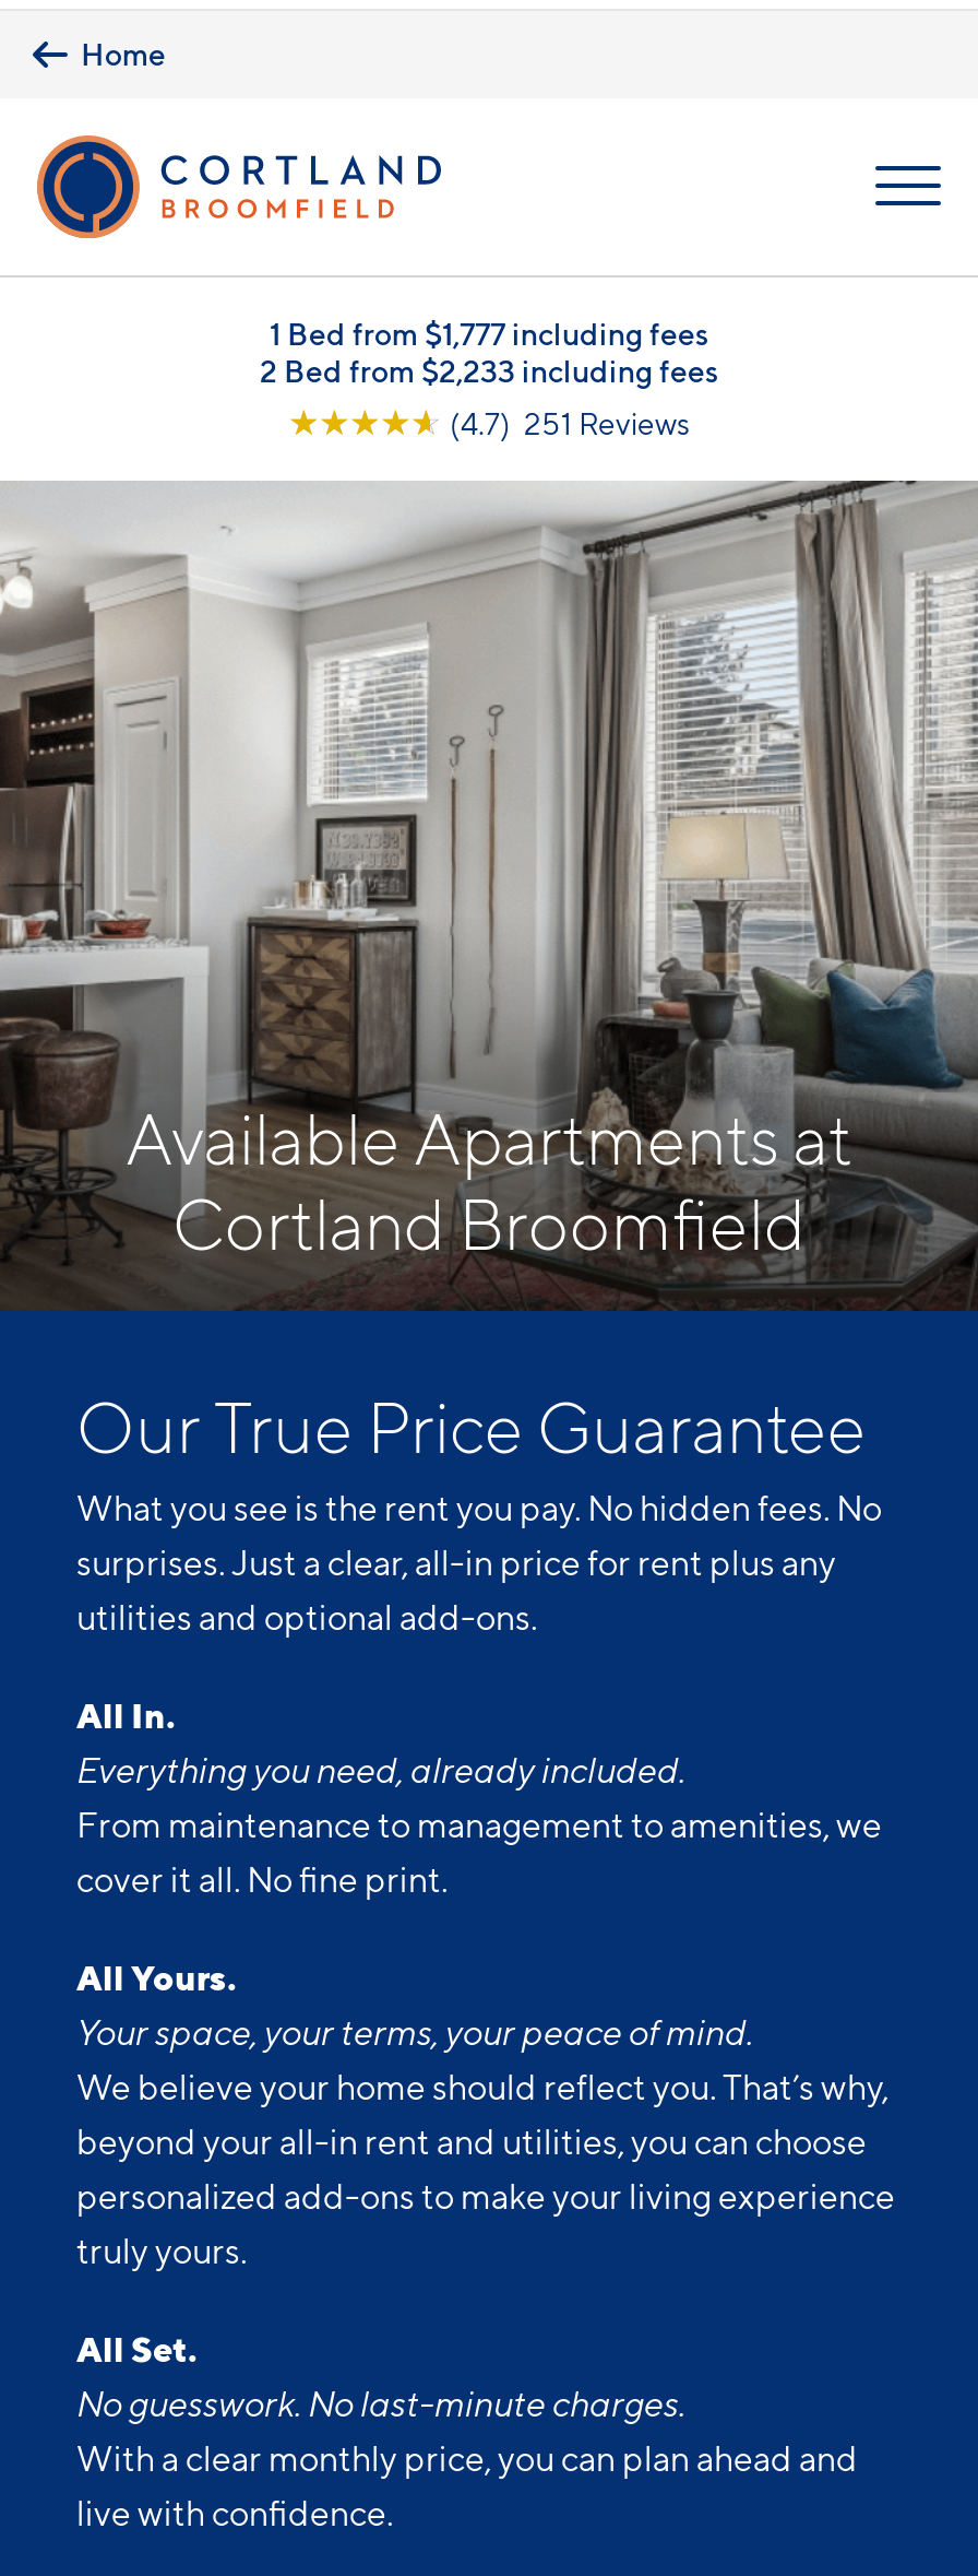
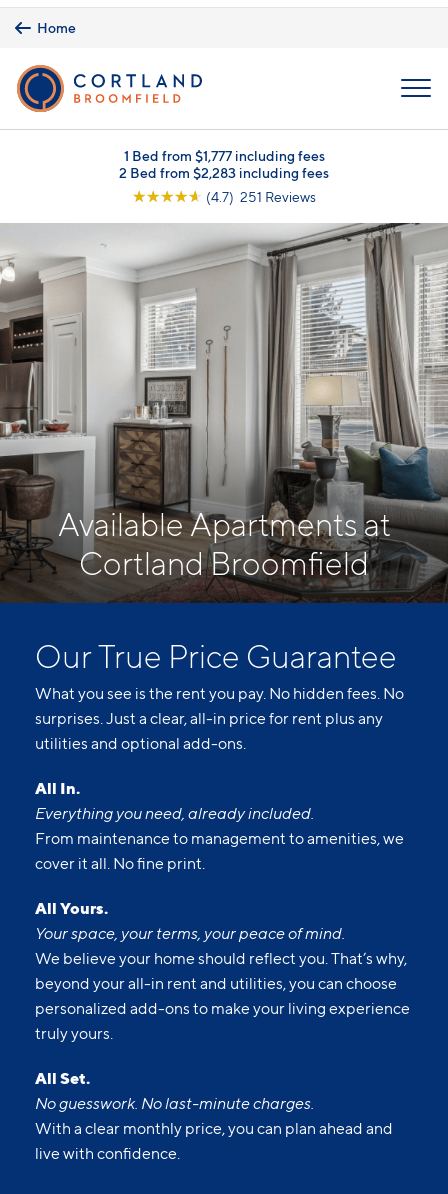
- 2 Bed from $2,233 including fees
+ 2 Bed from $2,283 including fees
